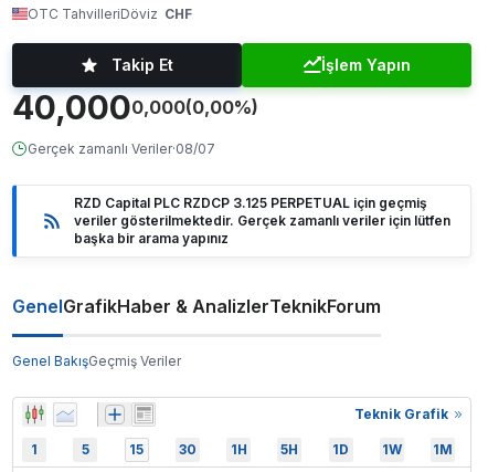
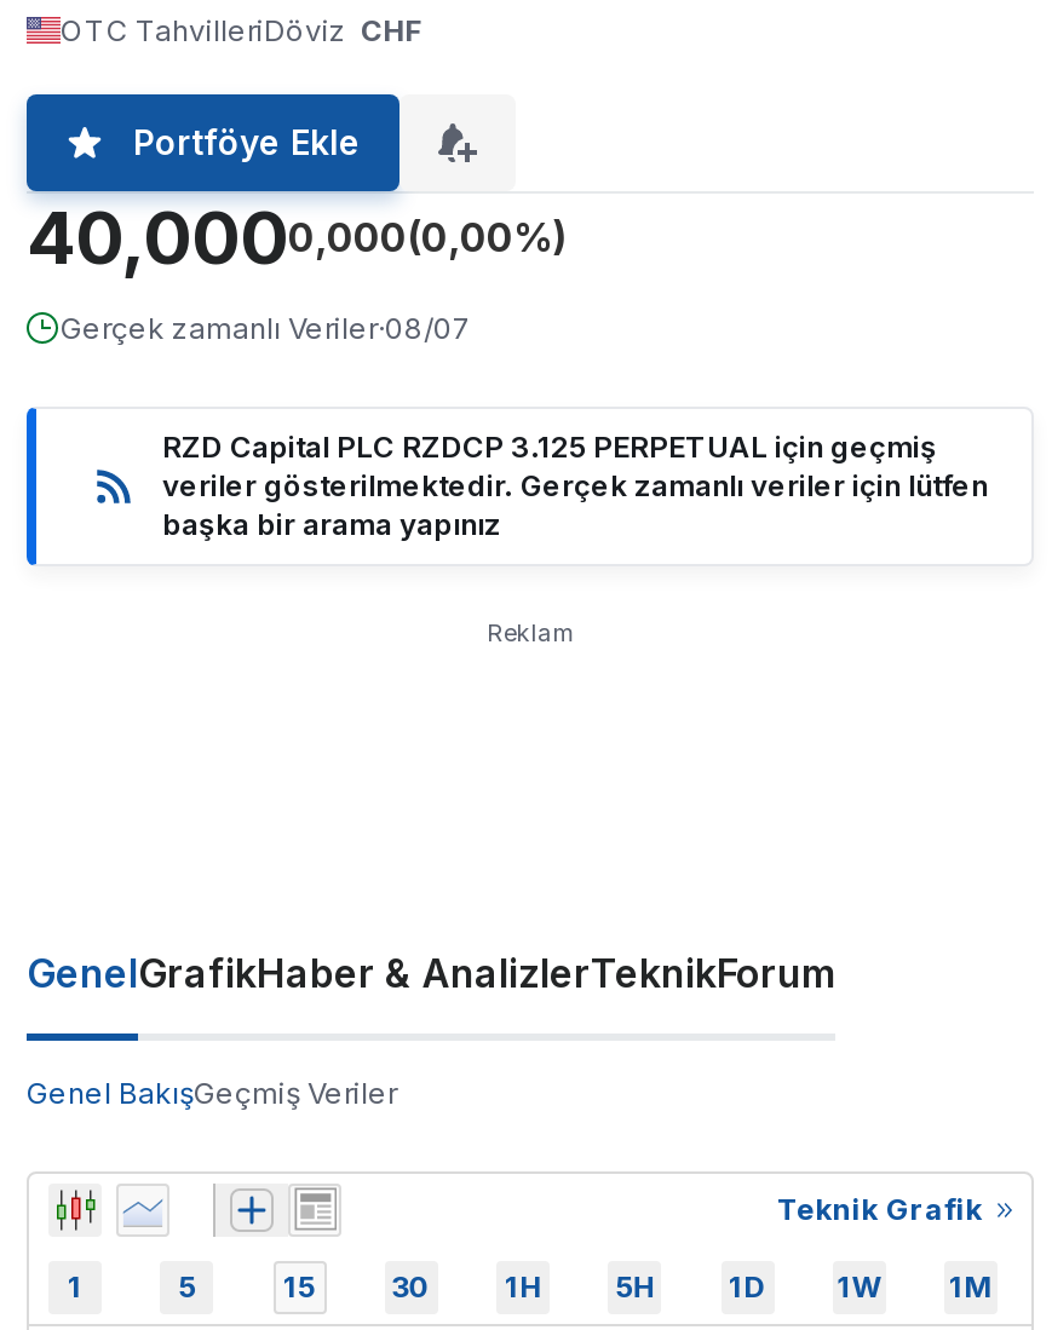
- Takip Et
- İşlem Yapın
+ Portföye Ekle

+ Reklam
